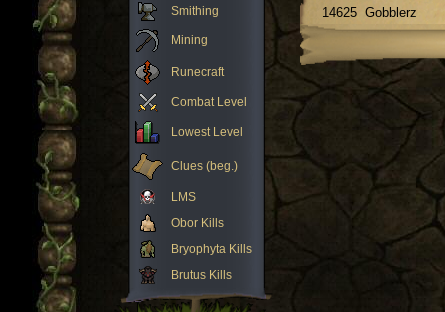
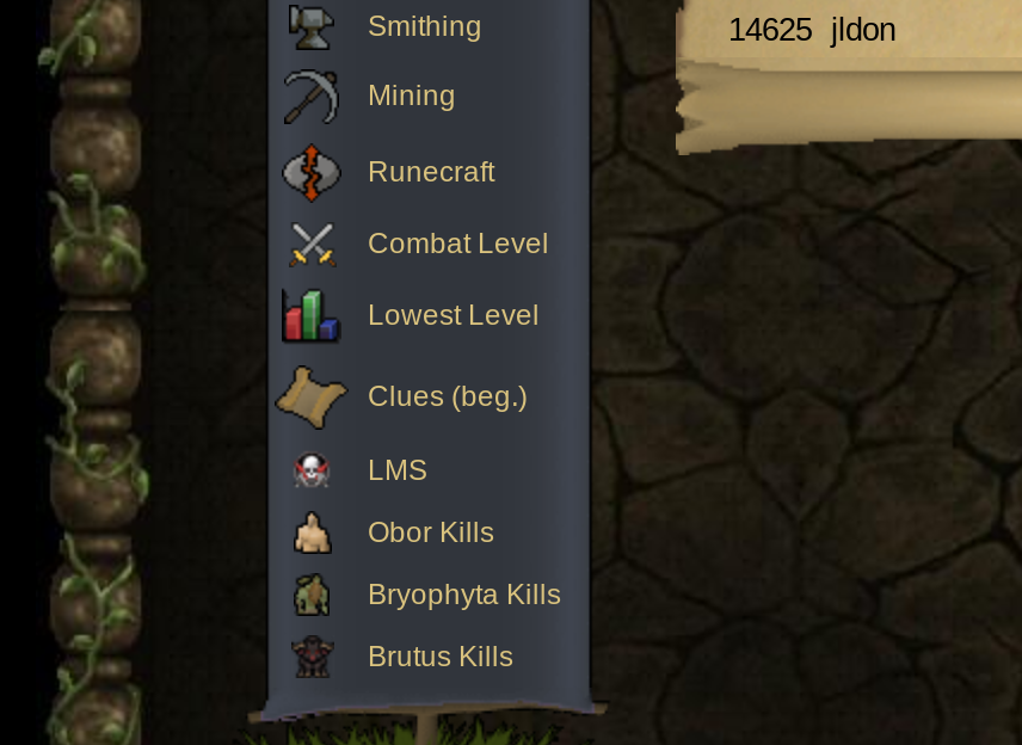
- 14625 Gobblerz
+ 14625 jldon
